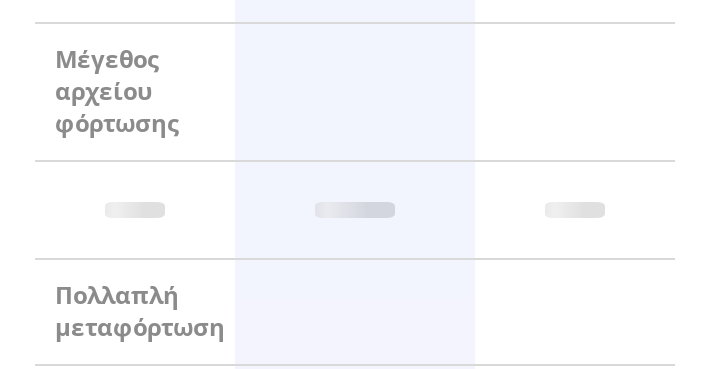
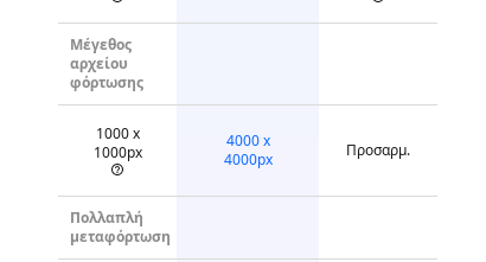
+ 1000 x
+ 1000px

+ 4000 x
+ 4000px
+ Προσαρμ.
